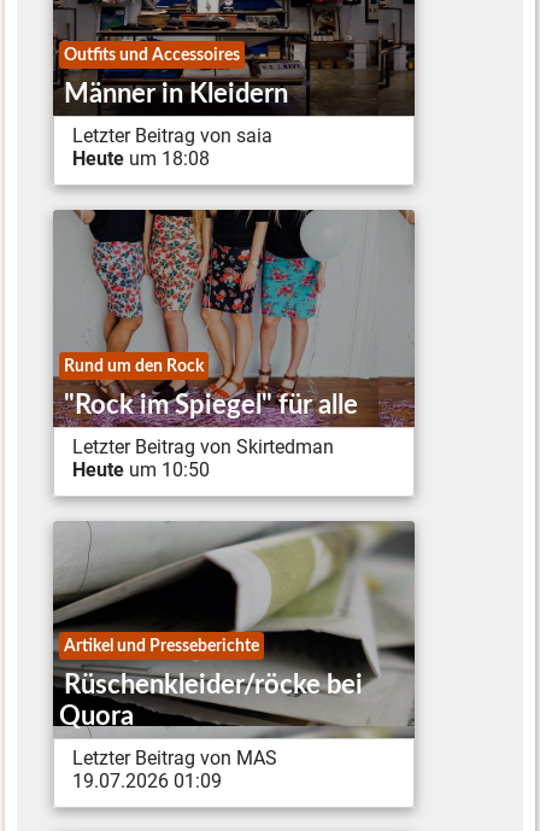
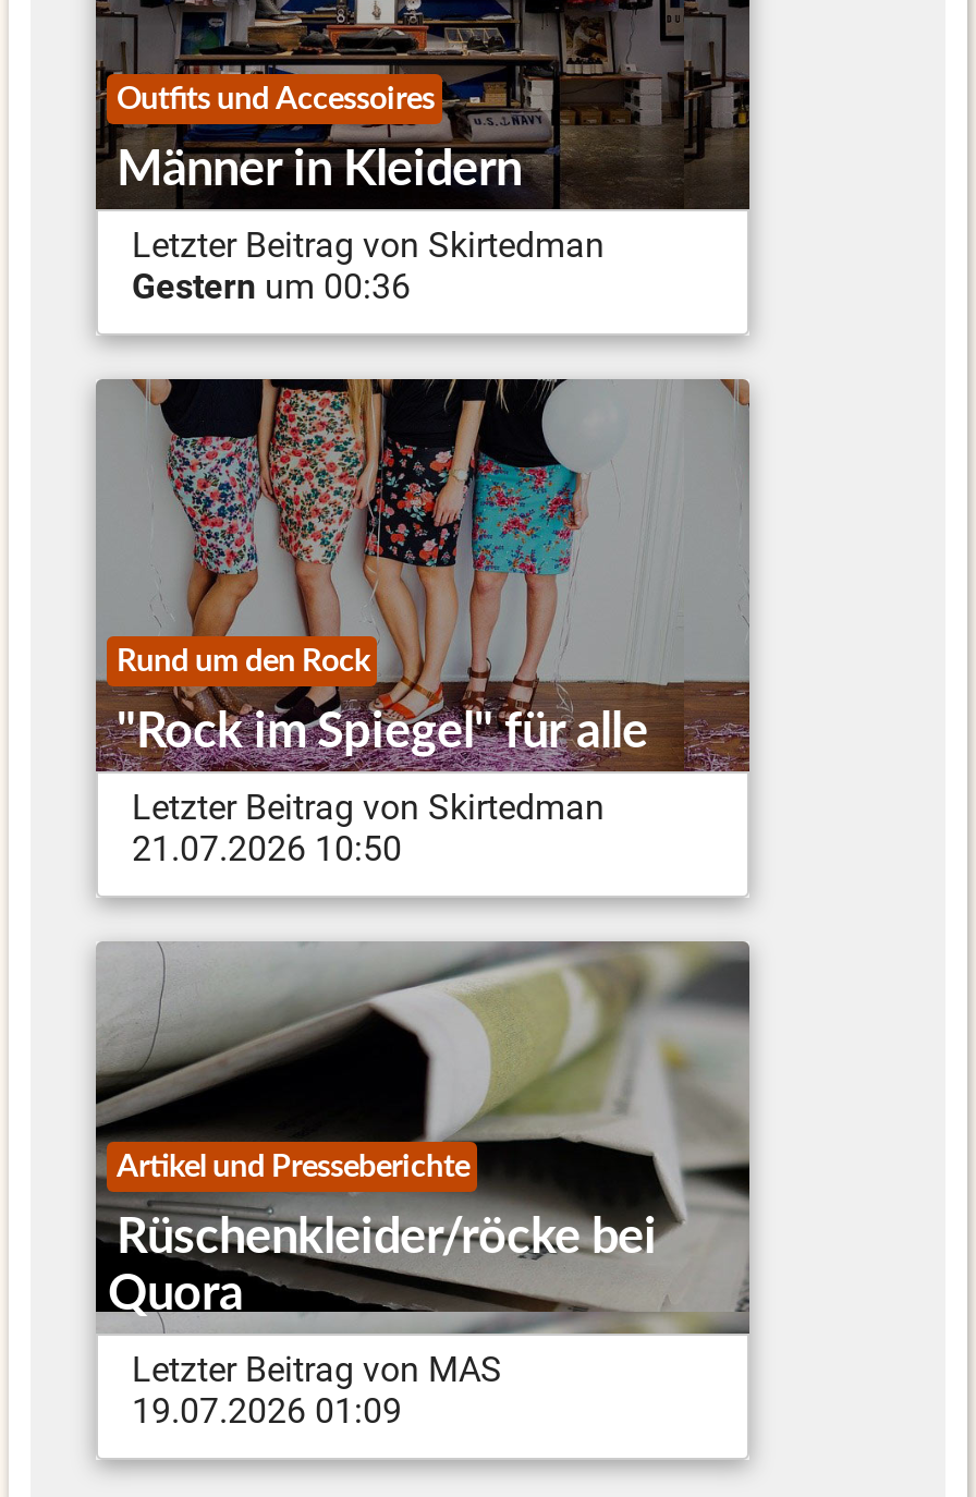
- Letzter Beitrag von saia
+ Letzter Beitrag von Skirtedman

- Heute um 18:08
+ Gestern um 00:36

- Heute um 10:50
+ 21.07.2026 10:50
